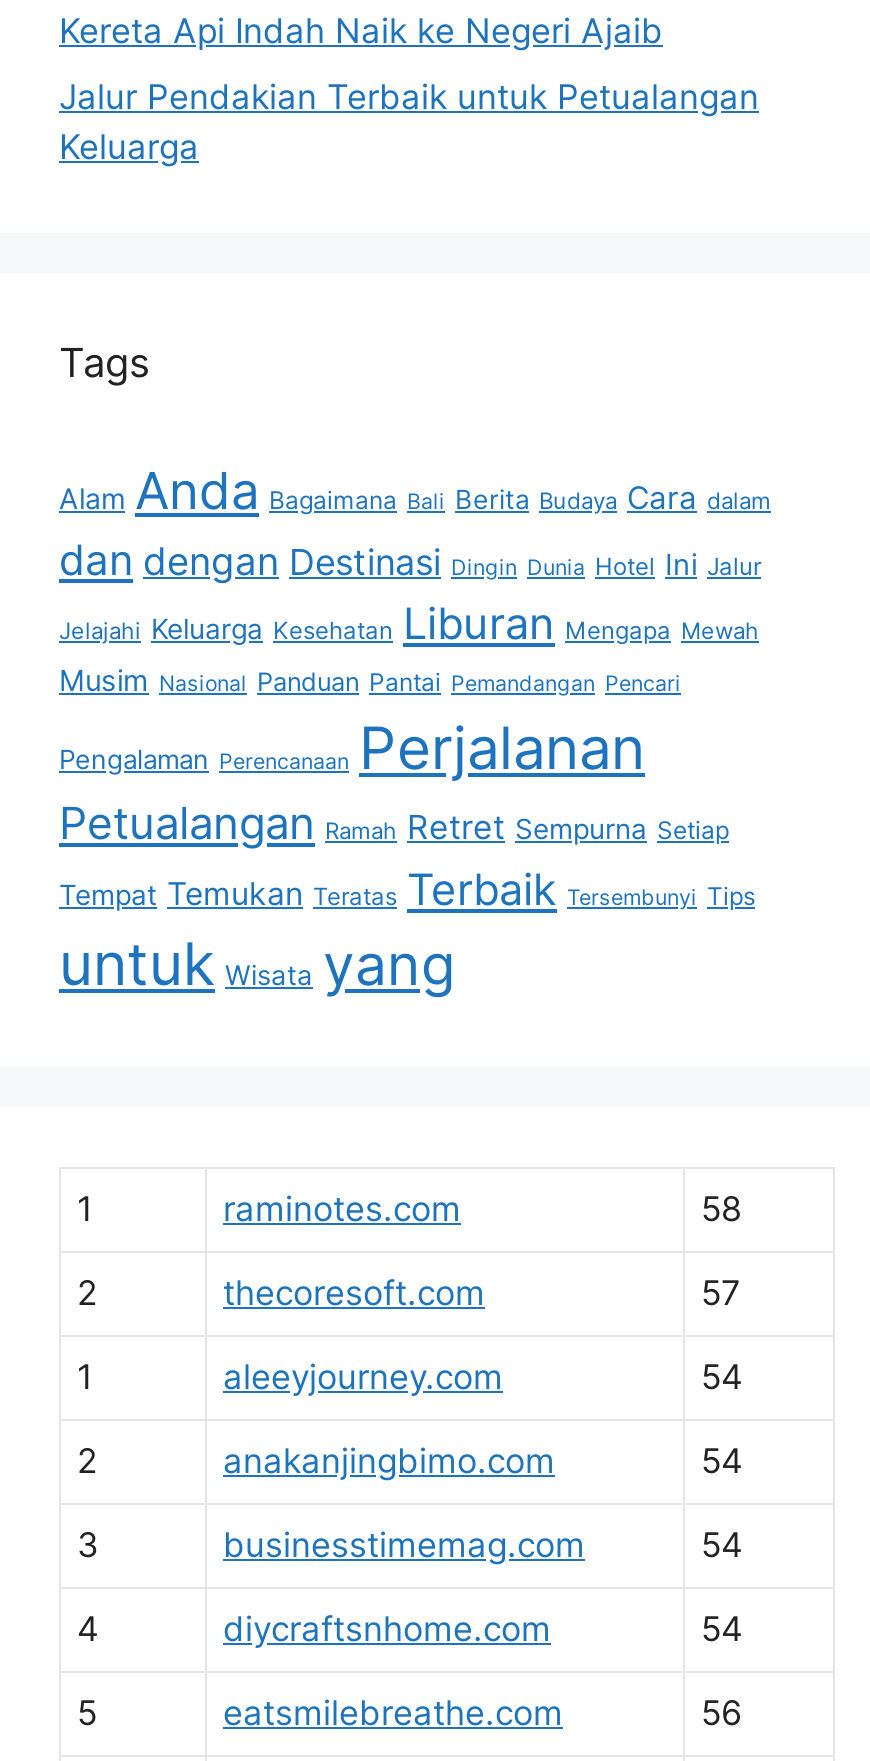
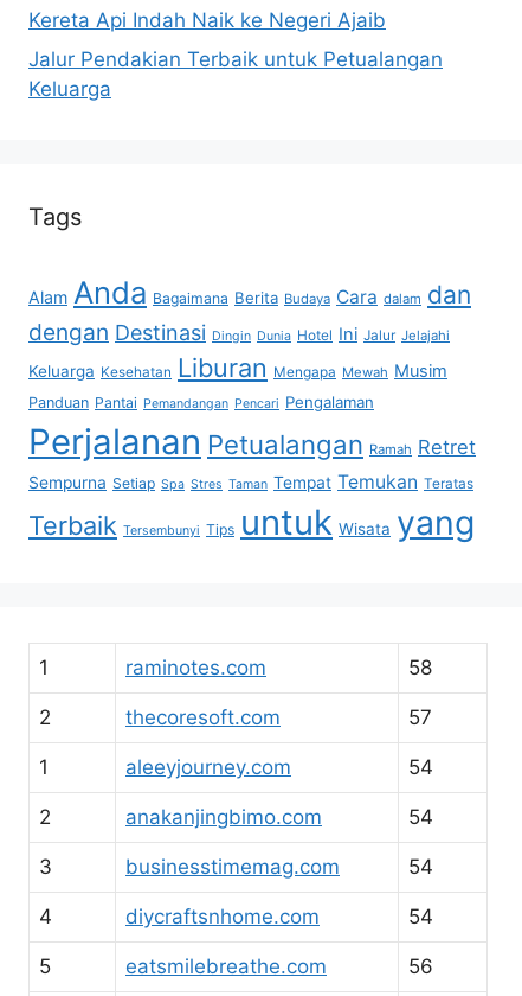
- Alam Anda Bagaimana Bali Berita Budaya Cara dalam
- dan dengan Destinasi Dingin Dunia Hotel Ini Jalur
- Jelajahi Keluarga Kesehatan Liburan Mengapa Mewah
- Musim Nasional Panduan Pantai Pemandangan Pencari
- Pengalaman Perencanaan Perjalanan
- Petualangan Ramah Retret Sempurna Setiap
- Tempat Temukan Teratas Terbaik Tersembunyi Tips
- untuk Wisata yang
+ Alam Anda Bagaimana Berita Budaya Cara dalam dan
+ dengan Destinasi Dingin Dunia Hotel Ini Jalur Jelajahi
+ Keluarga Kesehatan Liburan Mengapa Mewah Musim
+ Panduan Pantai Pemandangan Pencari Pengalaman
+ Perjalanan Petualangan Ramah Retret
+ Sempurna Setiap Spa Stres Taman Tempat Temukan Teratas
+ Terbaik Tersembunyi Tips untuk Wisata yang
